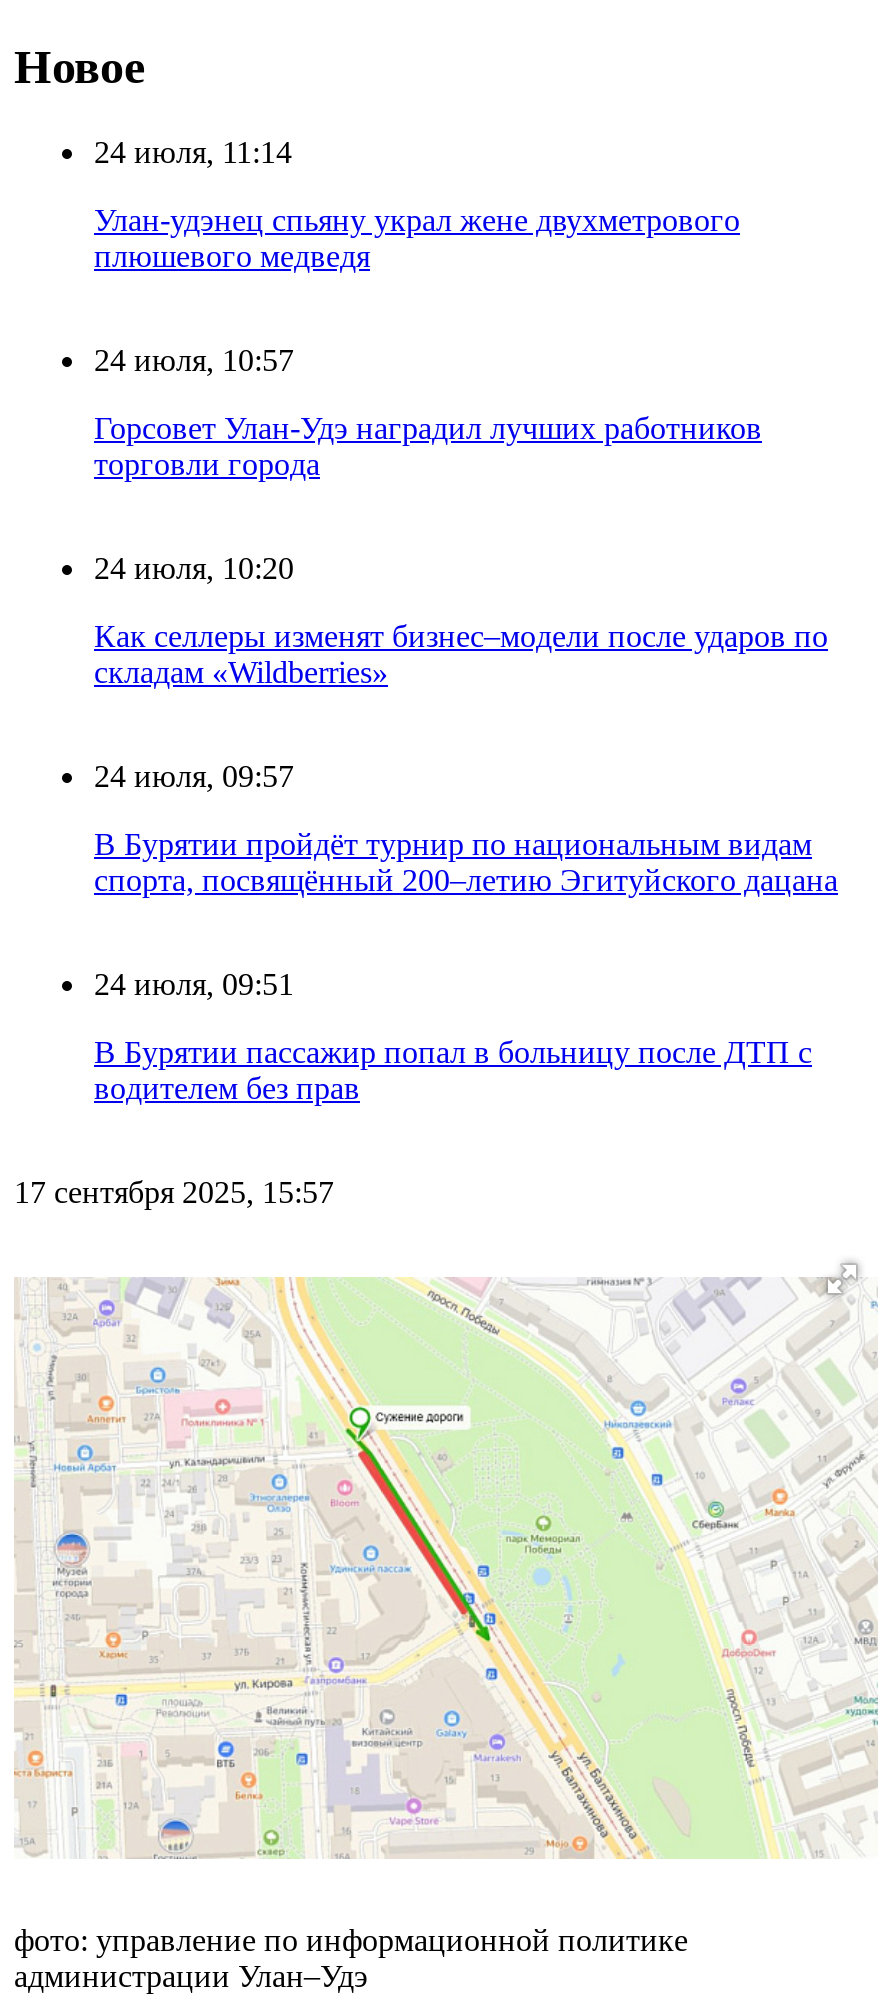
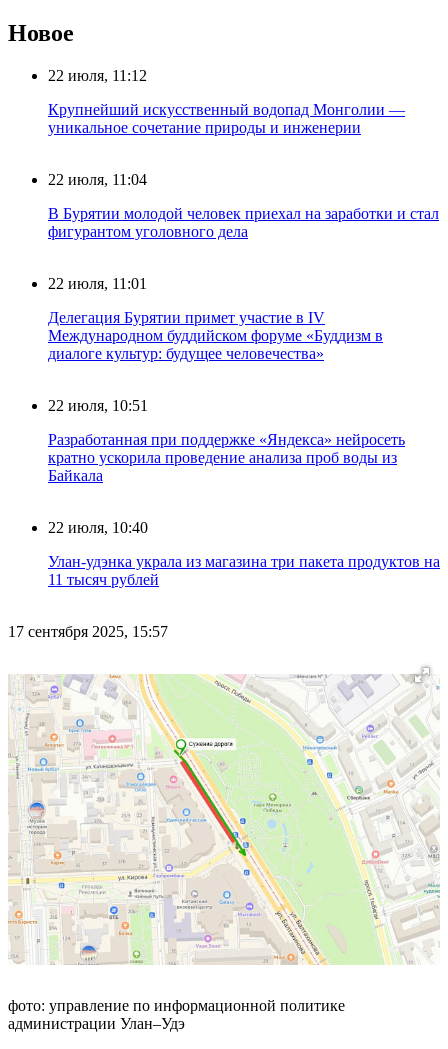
- 24 июля, 11:14
+ 22 июля, 11:12

- Улан-удэнец спьяну украл жене двухметрового
- плюшевого медведя
+ Крупнейший искусственный водопад Монголии —
+ уникальное сочетание природы и инженерии

- 24 июля, 10:57
+ 22 июля, 11:04

- Горсовет Улан-Удэ наградил лучших работников
- торговли города
+ В Бурятии молодой человек приехал на заработки и стал
+ фигурантом уголовного дела

- 24 июля, 10:20
+ 22 июля, 11:01

- Как селлеры изменят бизнес–модели после ударов по
- складам «Wildberries»
+ Делегация Бурятии примет участие в IV
+ Международном буддийском форуме «Буддизм в
+ диалоге культур: будущее человечества»

- 24 июля, 09:57
+ 22 июля, 10:51

- В Бурятии пройдёт турнир по национальным видам
- спорта, посвящённый 200–летию Эгитуйского дацана
+ Разработанная при поддержке «Яндекса» нейросеть
+ кратно ускорила проведение анализа проб воды из
+ Байкала

- 24 июля, 09:51
+ 22 июля, 10:40

- В Бурятии пассажир попал в больницу после ДТП с
- водителем без прав
+ Улан-удэнка украла из магазина три пакета продуктов на
+ 11 тысяч рублей
